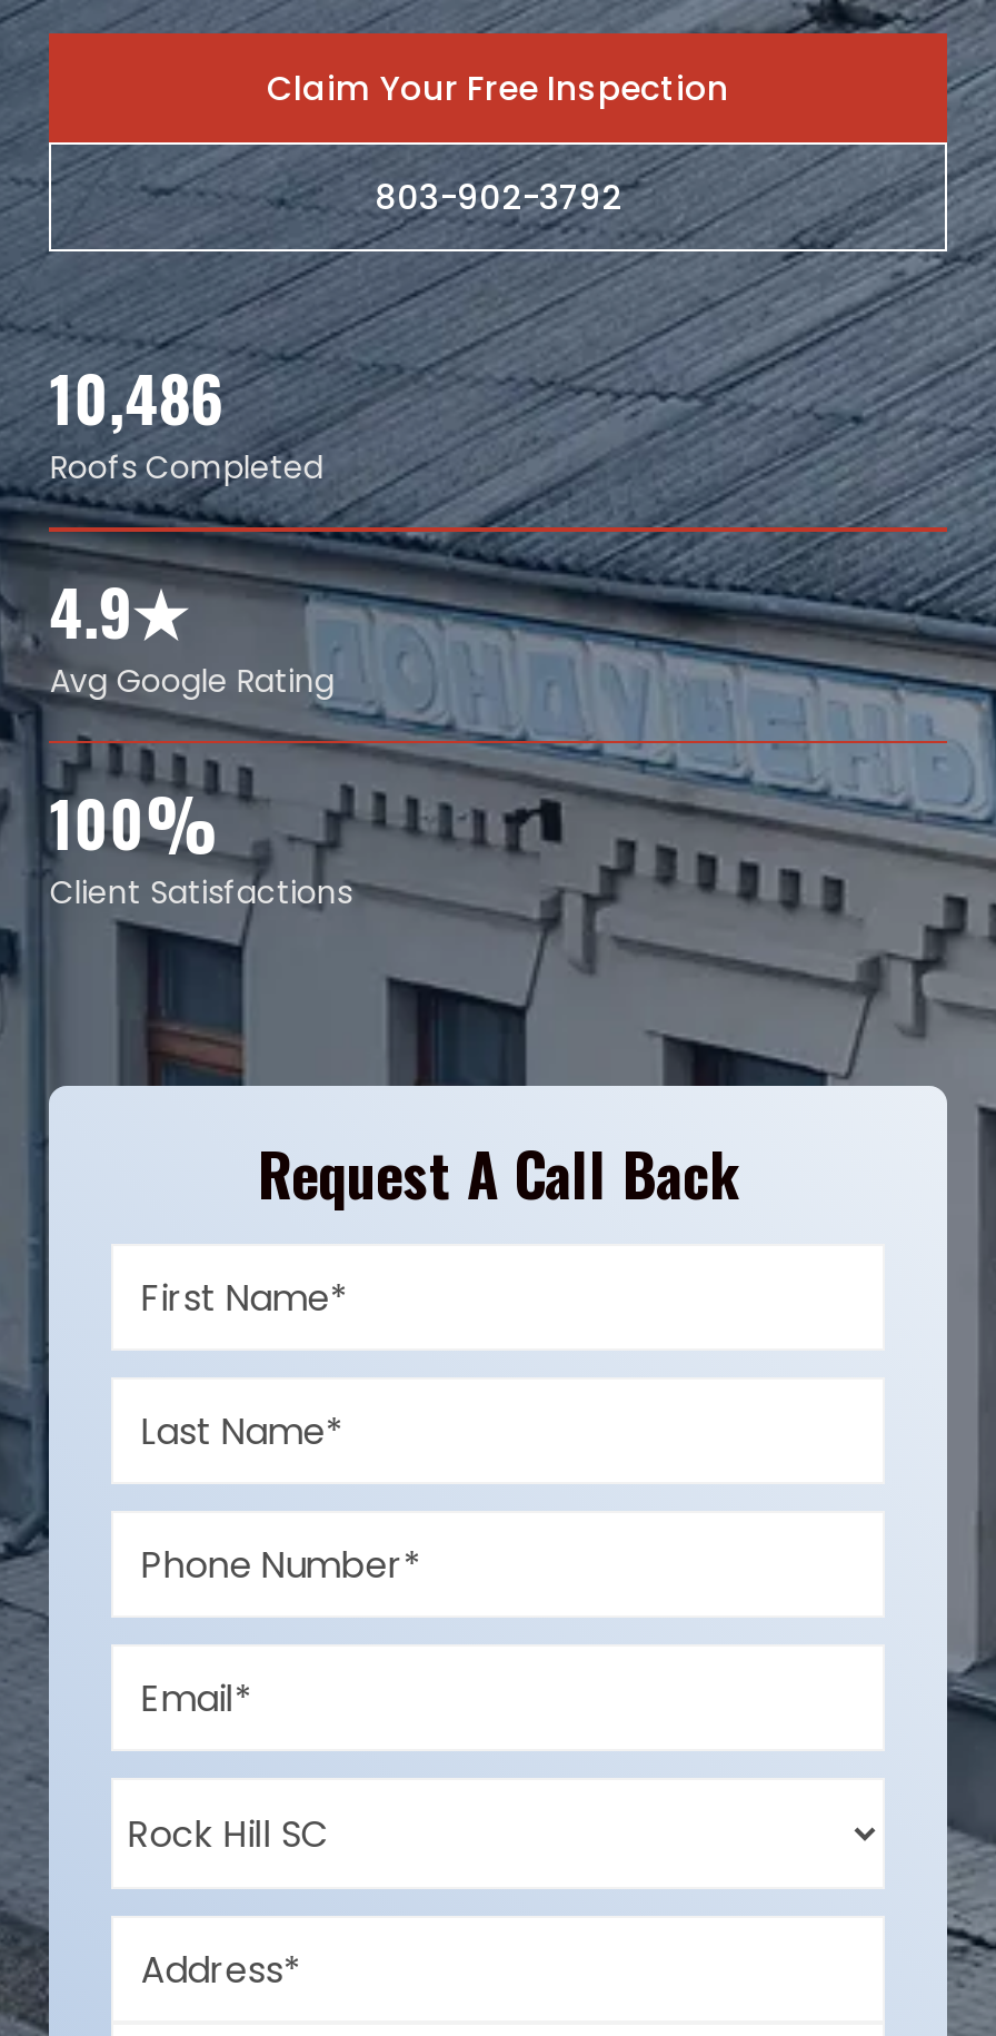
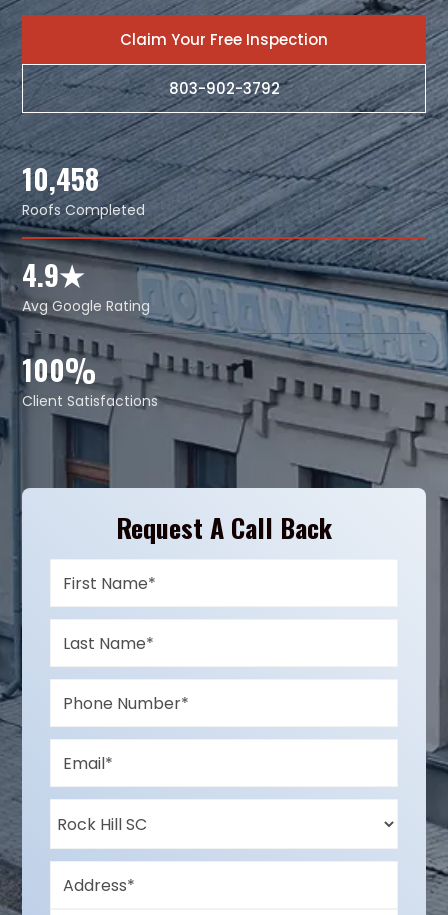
- 10,486
+ 10,458
